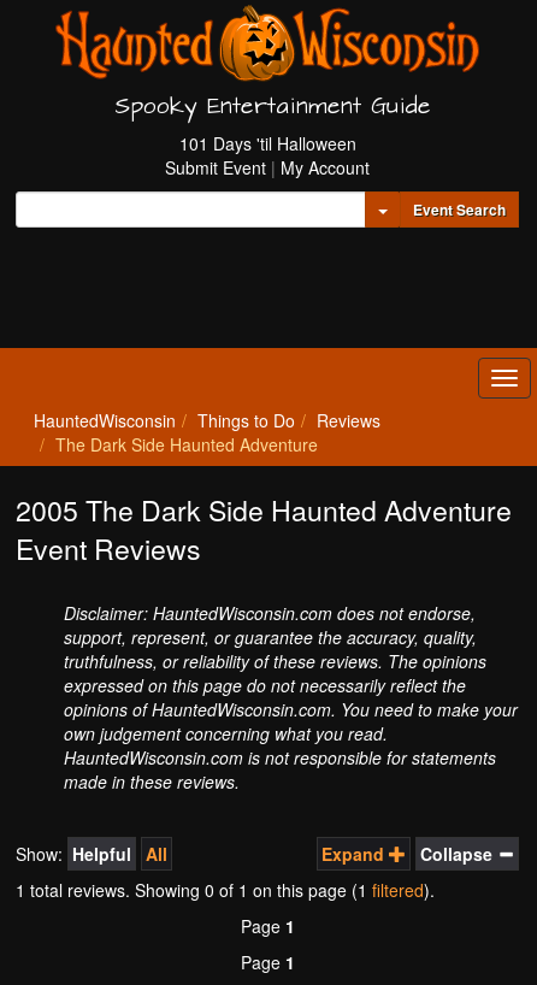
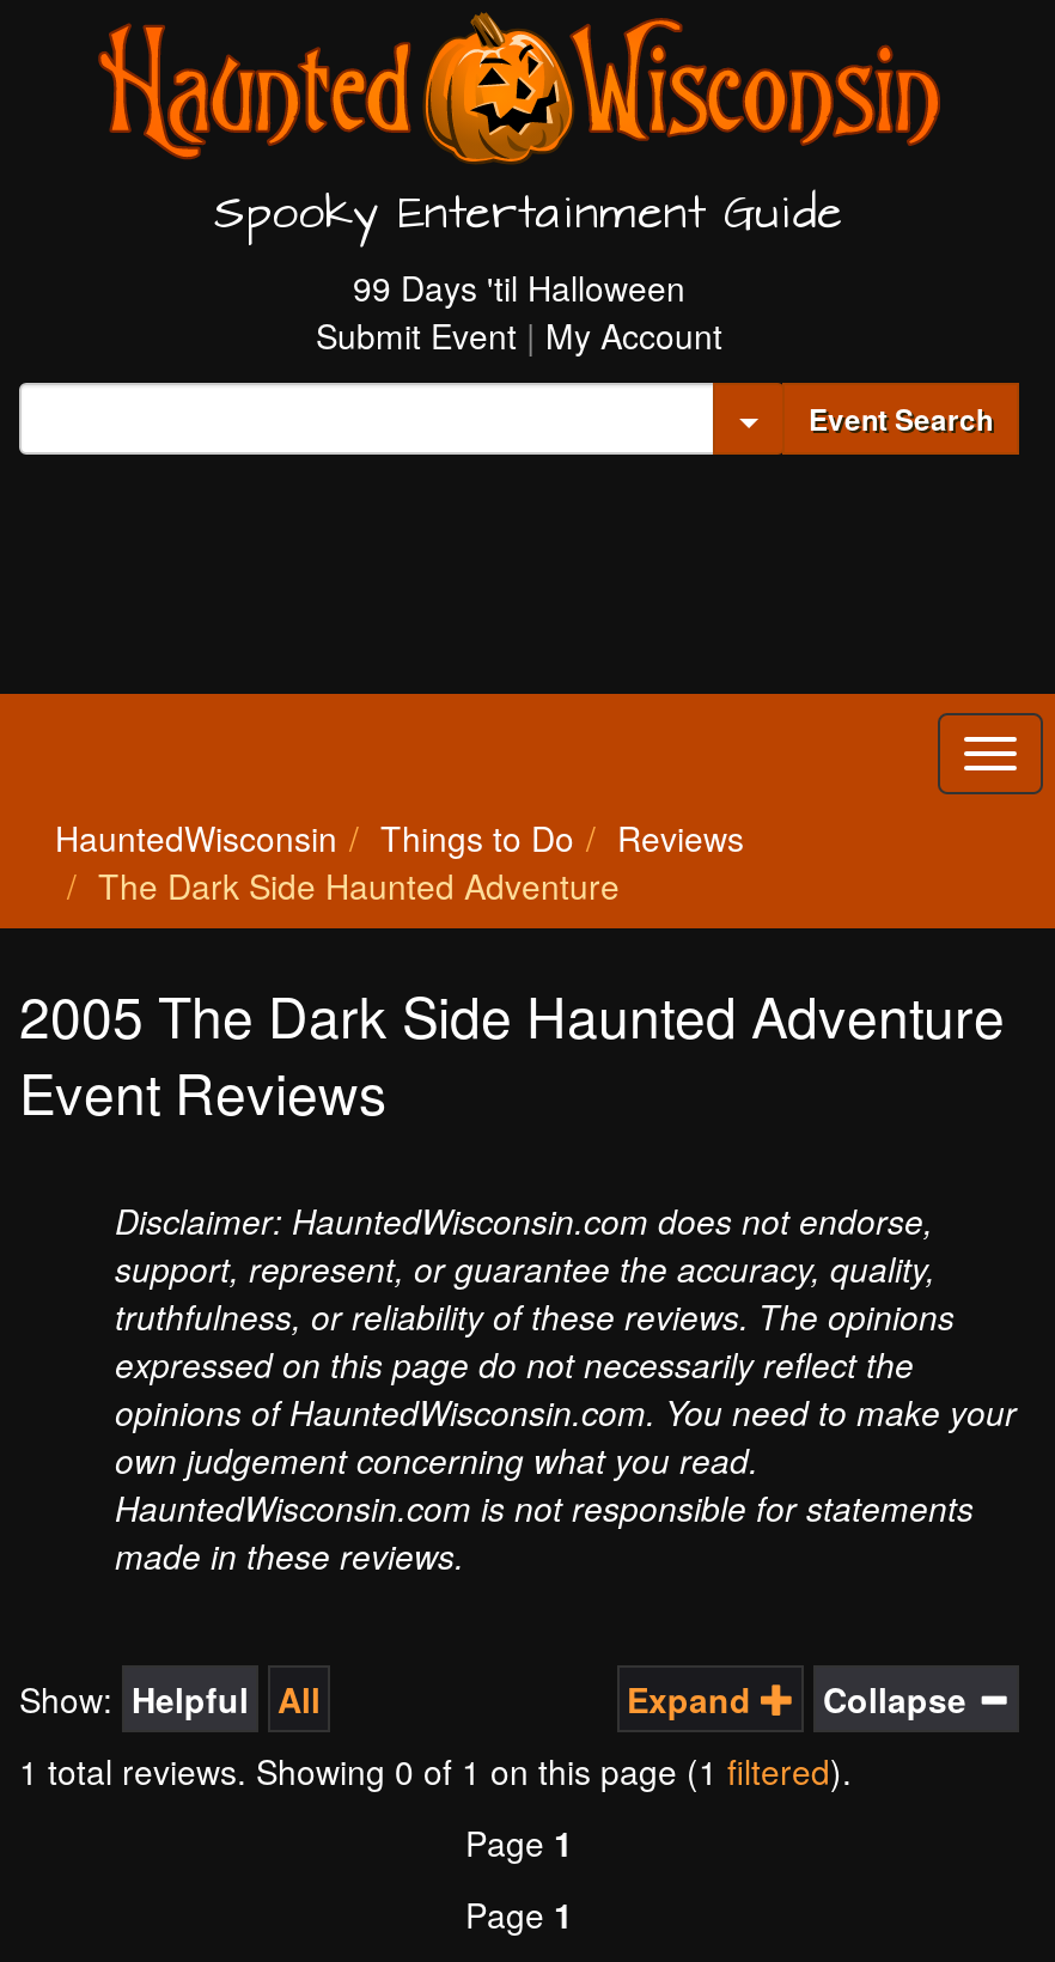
- 101 Days 'til Halloween
+ 99 Days 'til Halloween
